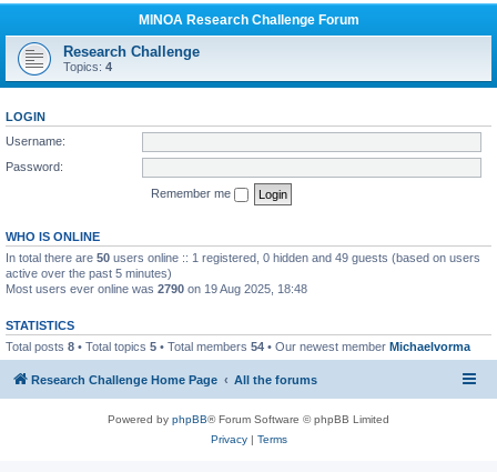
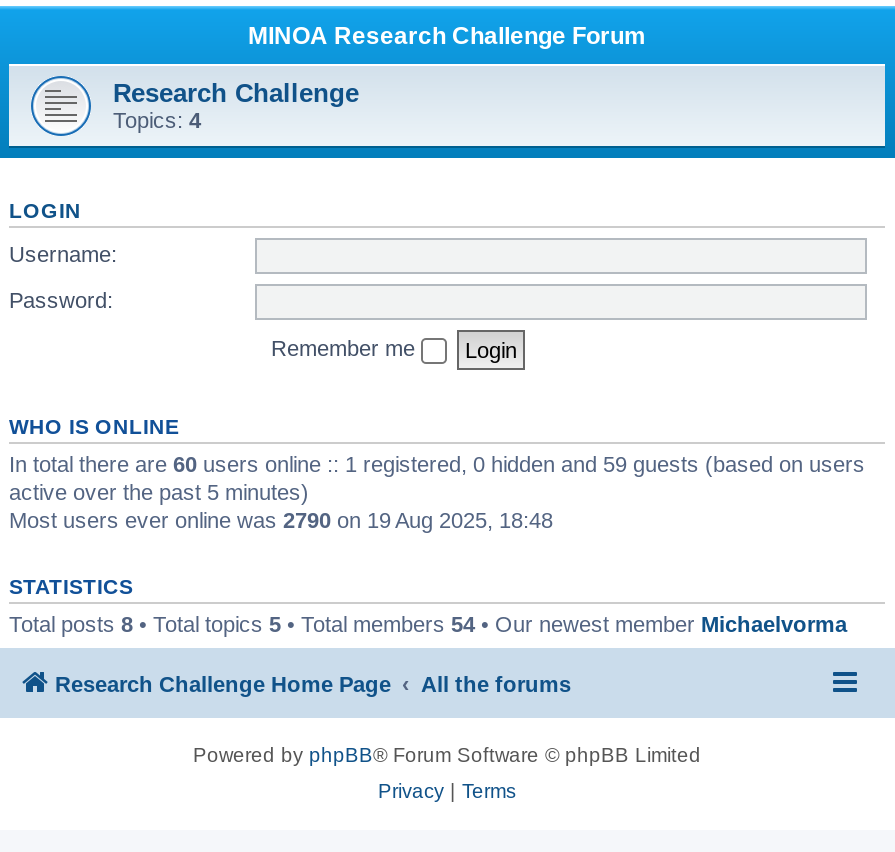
- In total there are 50 users online :: 1 registered, 0 hidden and 49 guests (based on users
+ In total there are 60 users online :: 1 registered, 0 hidden and 59 guests (based on users
